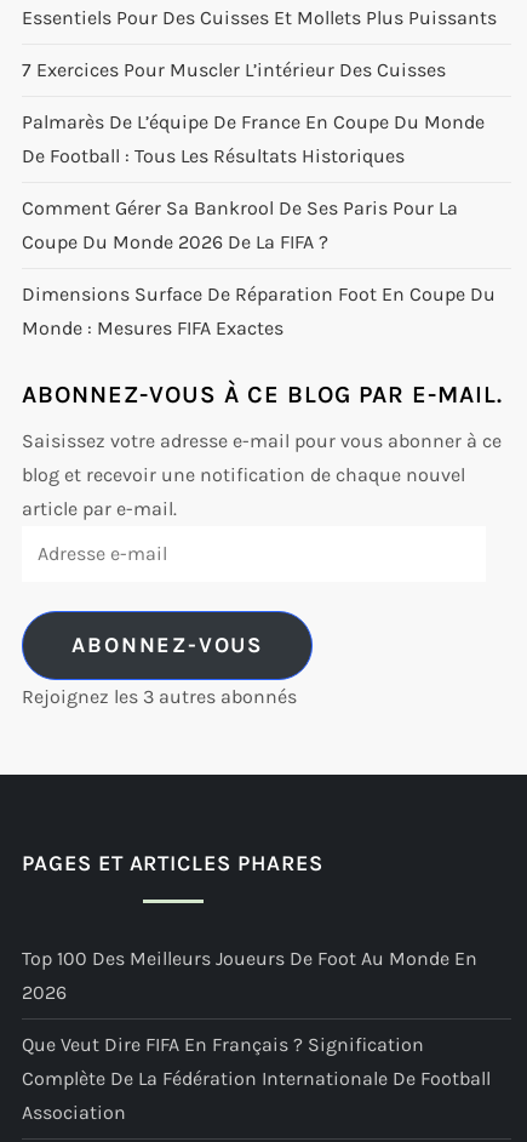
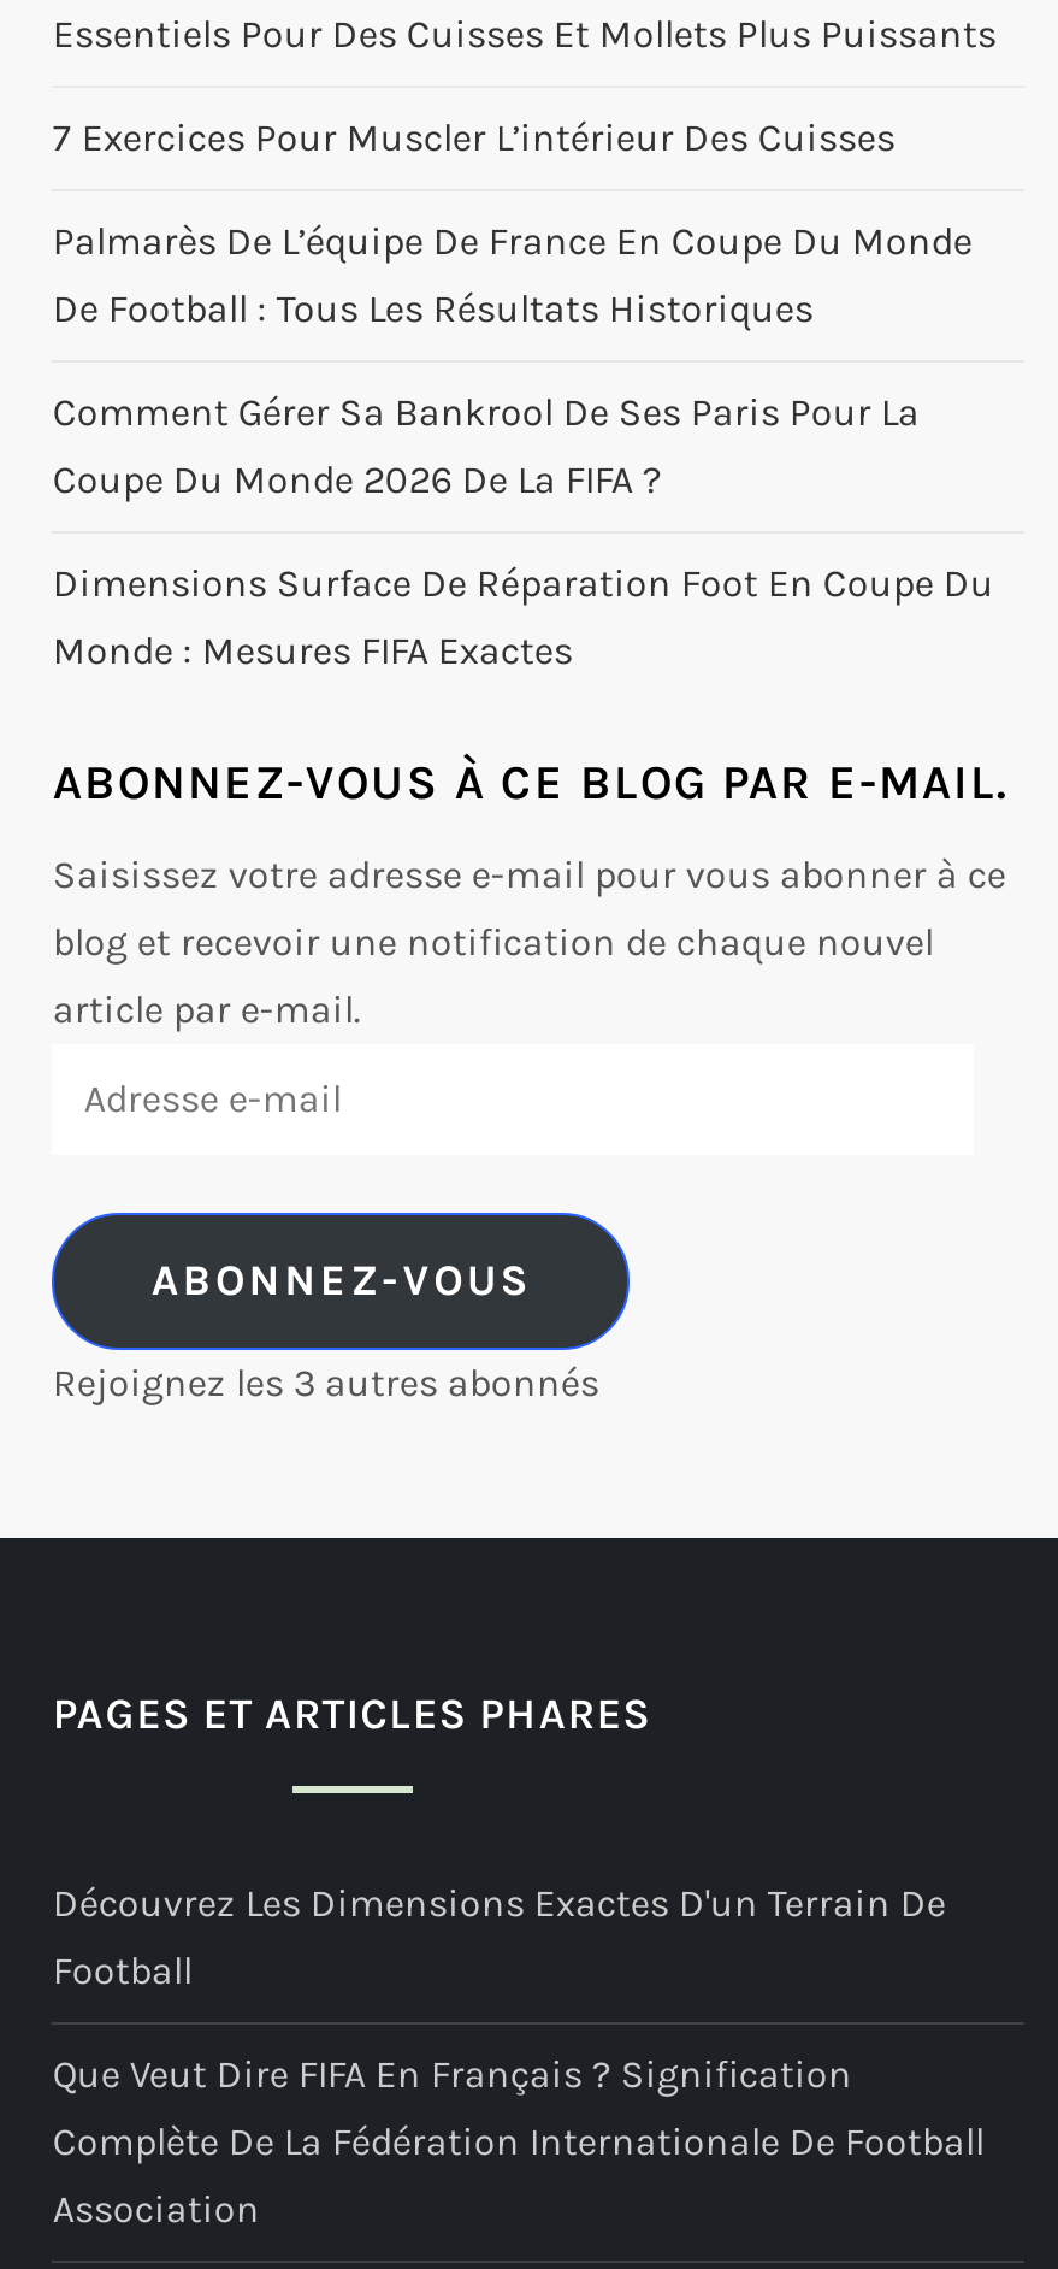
- Top 100 Des Meilleurs Joueurs De Foot Au Monde En
+ Découvrez Les Dimensions Exactes D'un Terrain De

- 2026
+ Football
